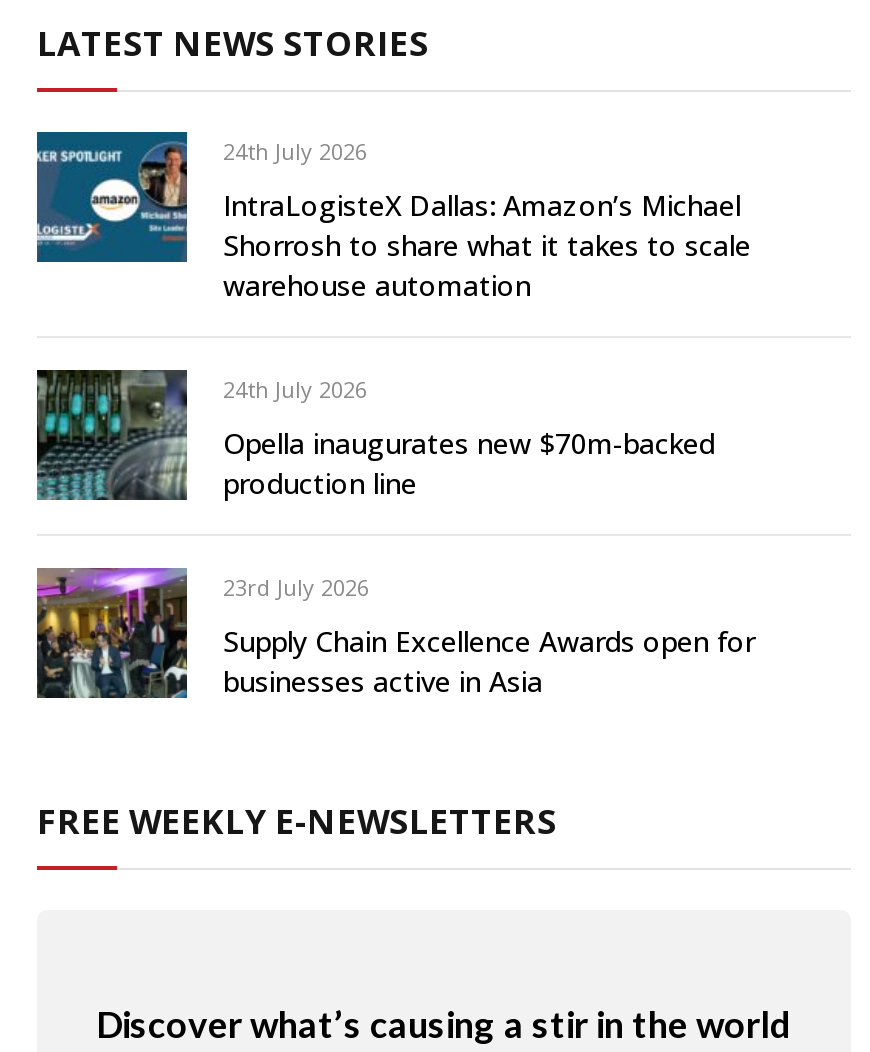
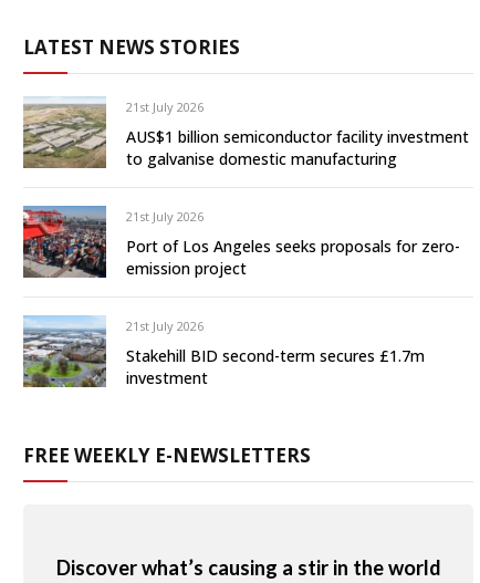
- [image]
- 24th July 2026
+ [image]
+ 21st July 2026

- IntraLogisteX Dallas: Amazon’s Michael
- Shorrosh to share what it takes to scale
- warehouse automation
+ AUS$1 billion semiconductor facility investment
+ to galvanise domestic manufacturing

- [image]
- 24th July 2026
+ [image]
+ 21st July 2026

- Opella inaugurates new $70m-backed
- production line
+ Port of Los Angeles seeks proposals for zero-
+ emission project

- [image]
- 23rd July 2026
+ [image]
+ 21st July 2026

- Supply Chain Excellence Awards open for
- businesses active in Asia
+ Stakehill BID second-term secures £1.7m
+ investment
